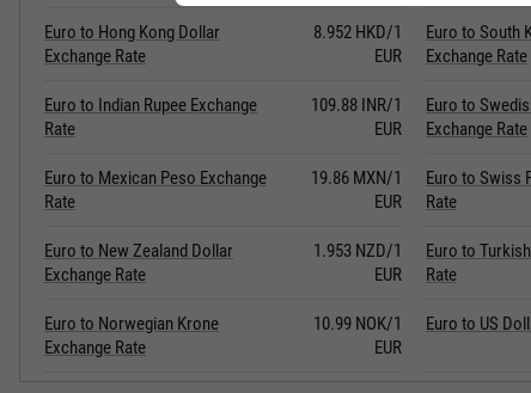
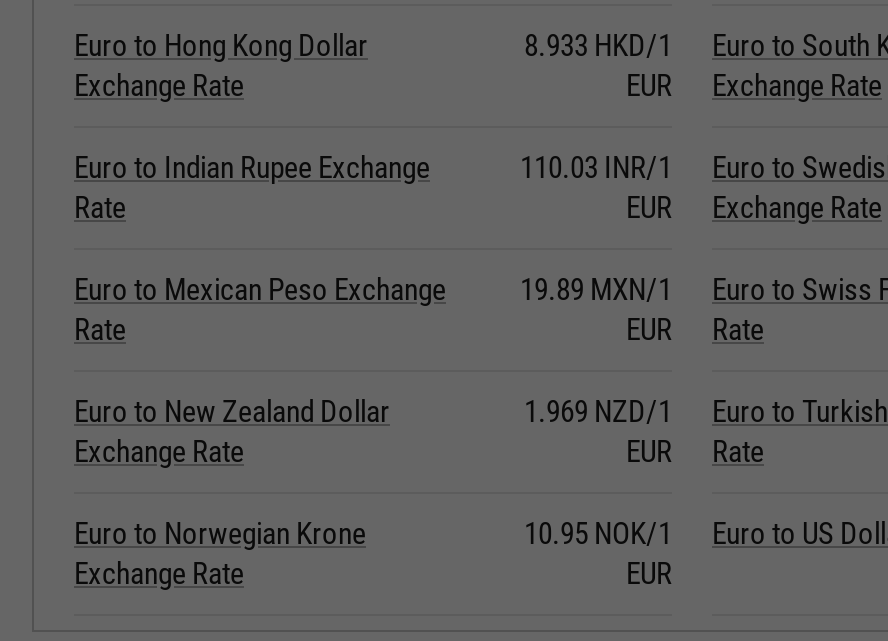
- 8.952 HKD/1
+ 8.933 HKD/1

- 109.88 INR/1
+ 110.03 INR/1

- 19.86 MXN/1
+ 19.89 MXN/1

- 1.953 NZD/1
+ 1.969 NZD/1

- 10.99 NOK/1
+ 10.95 NOK/1
